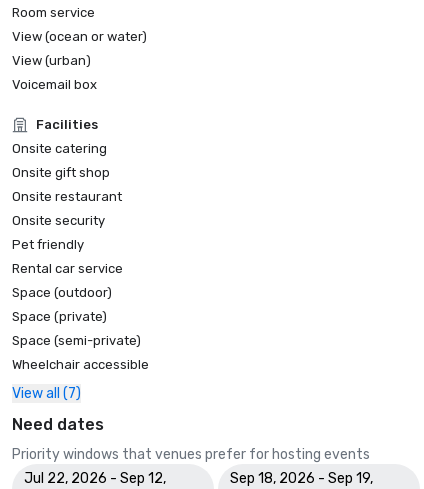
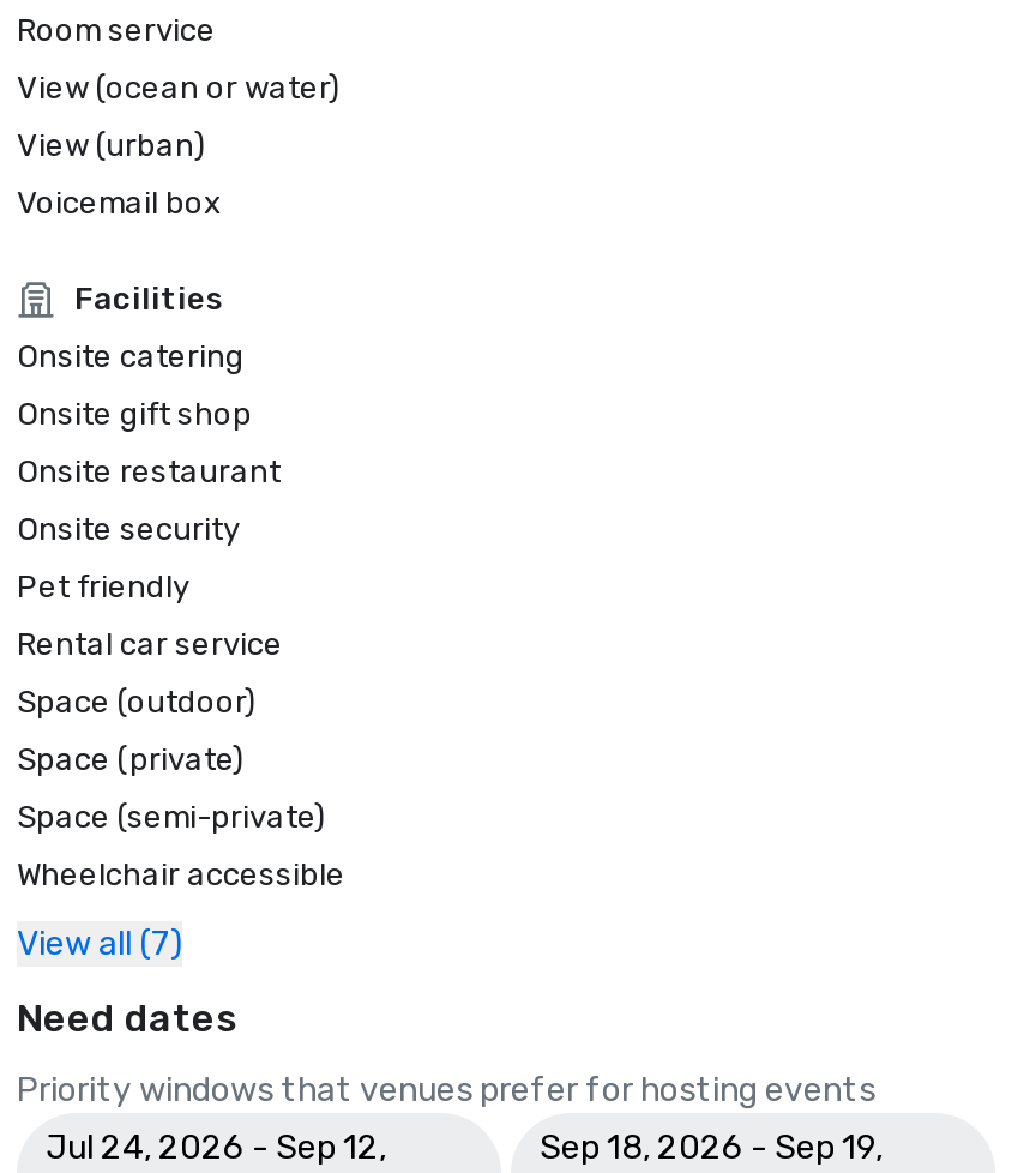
- Jul 22, 2026 - Sep 12,
+ Jul 24, 2026 - Sep 12,
